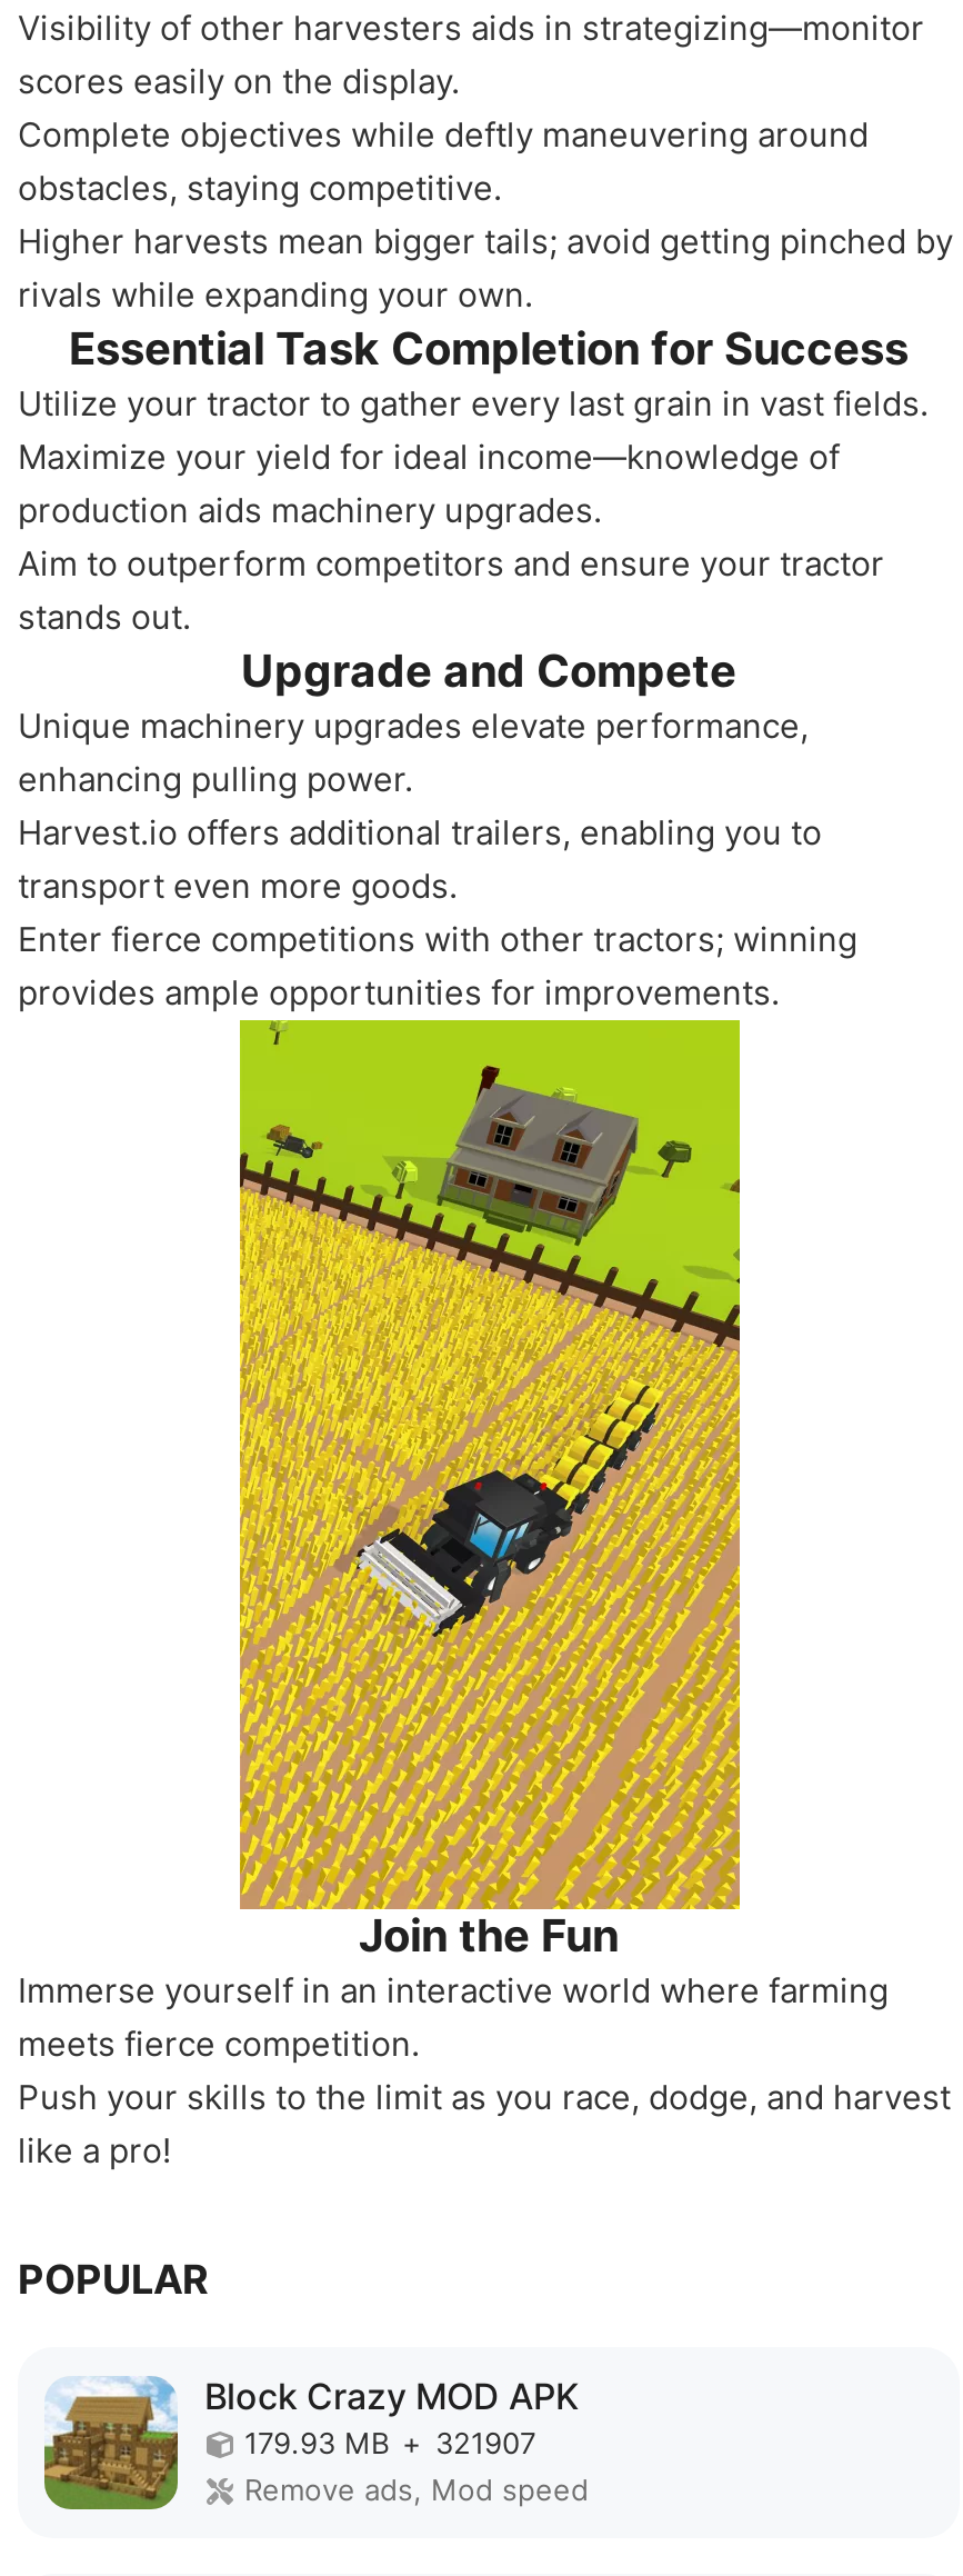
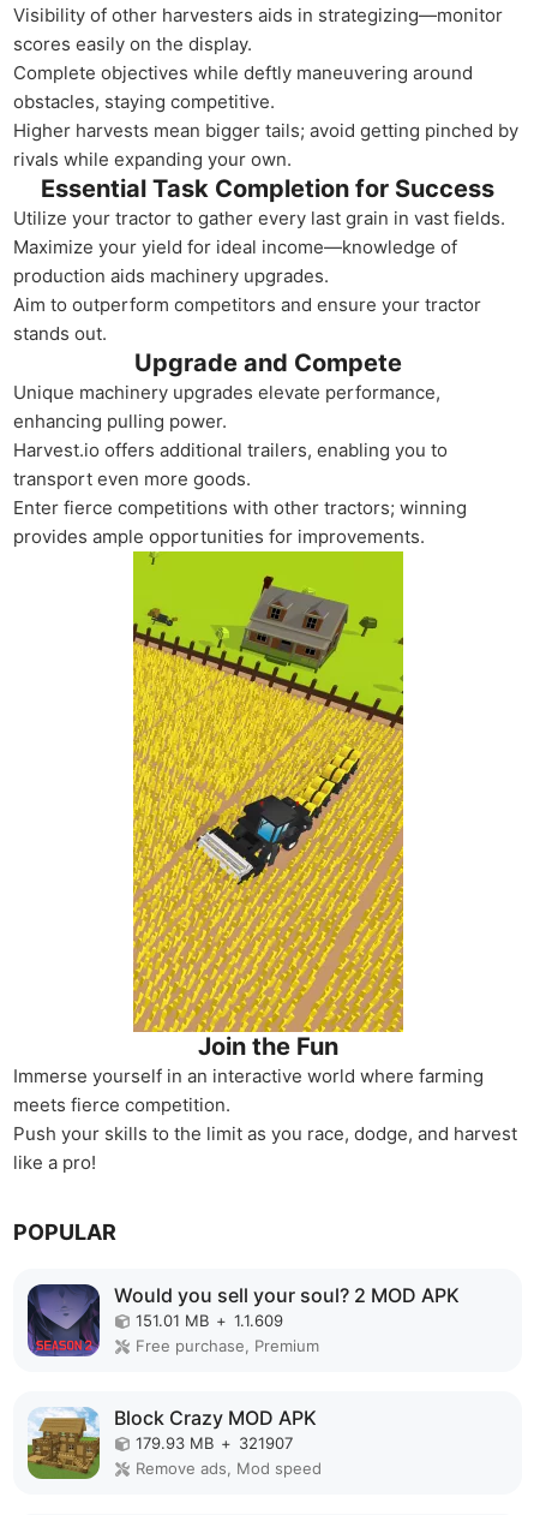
+ [image]
+ Would you sell your soul? 2 MOD APK
+ 151.01 MB + 1.1.609
+ Free purchase, Premium
